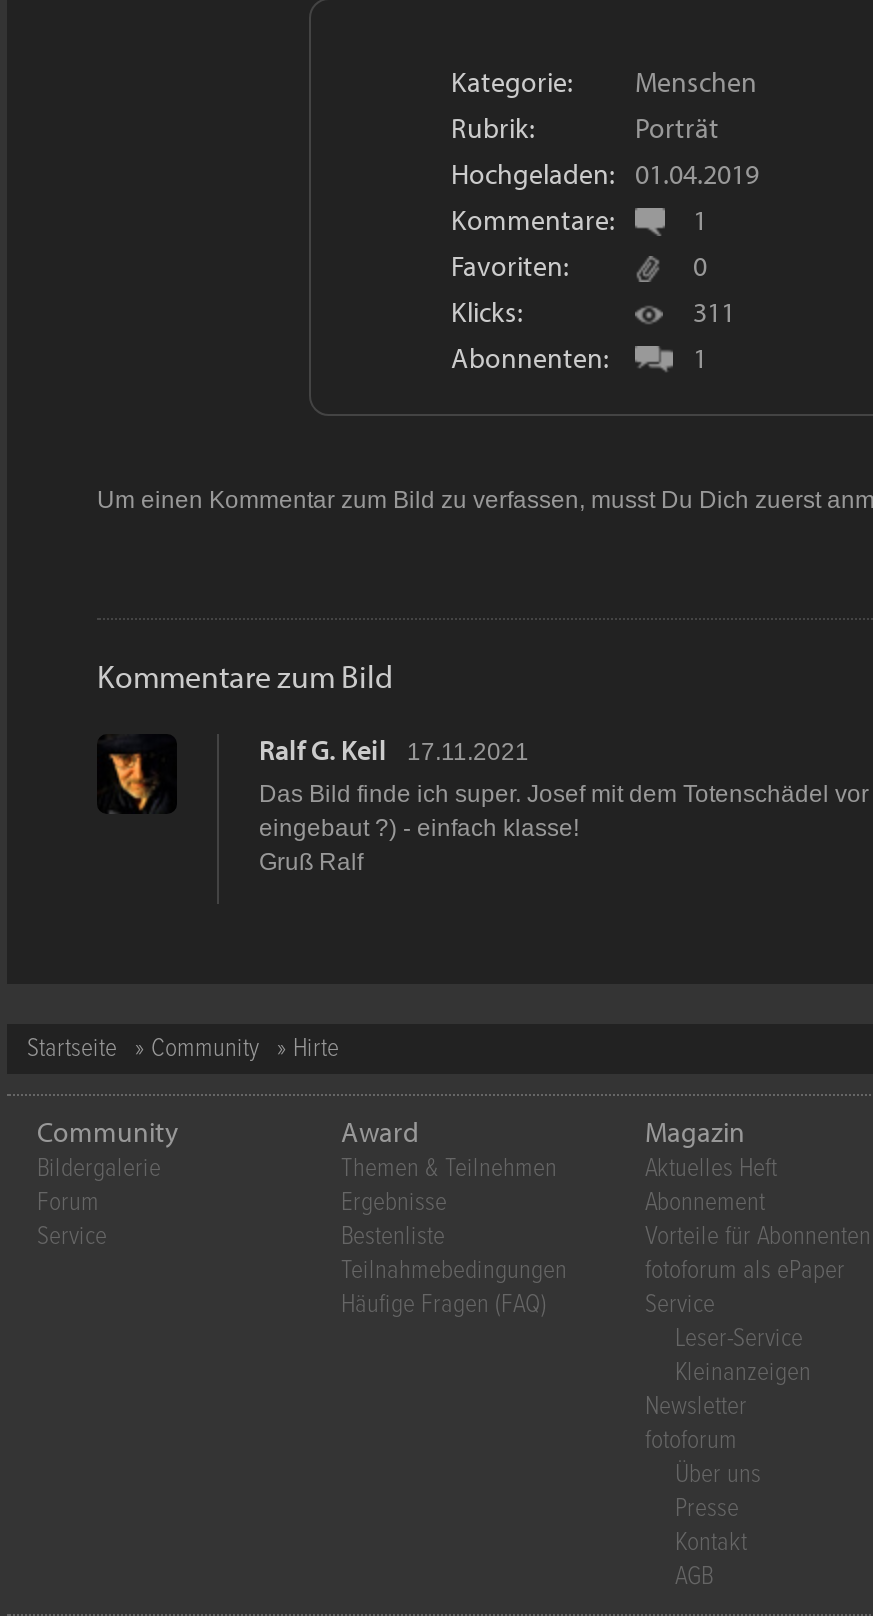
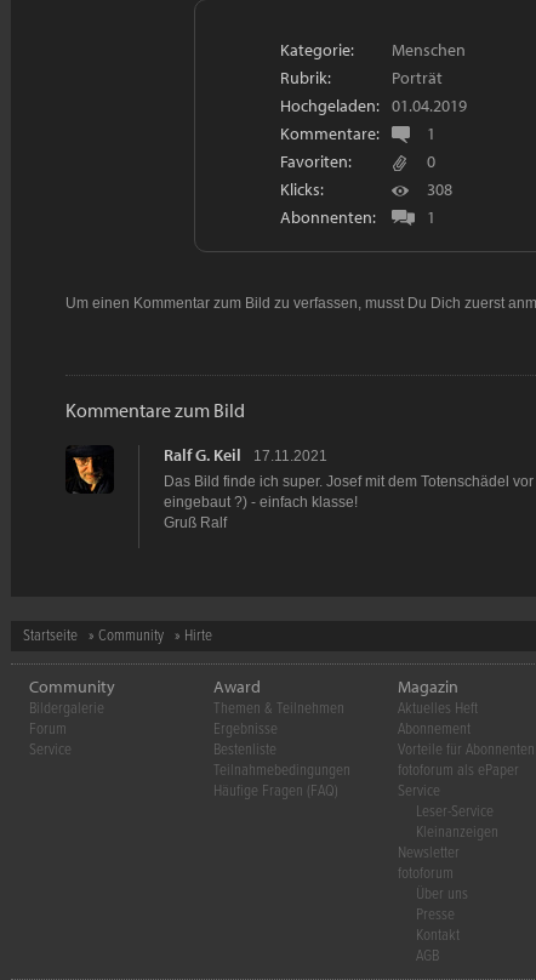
- 311
+ 308
